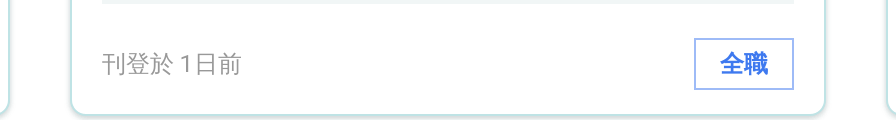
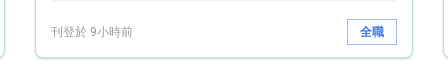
- 刊登於 1日前
+ 刊登於 9小時前
